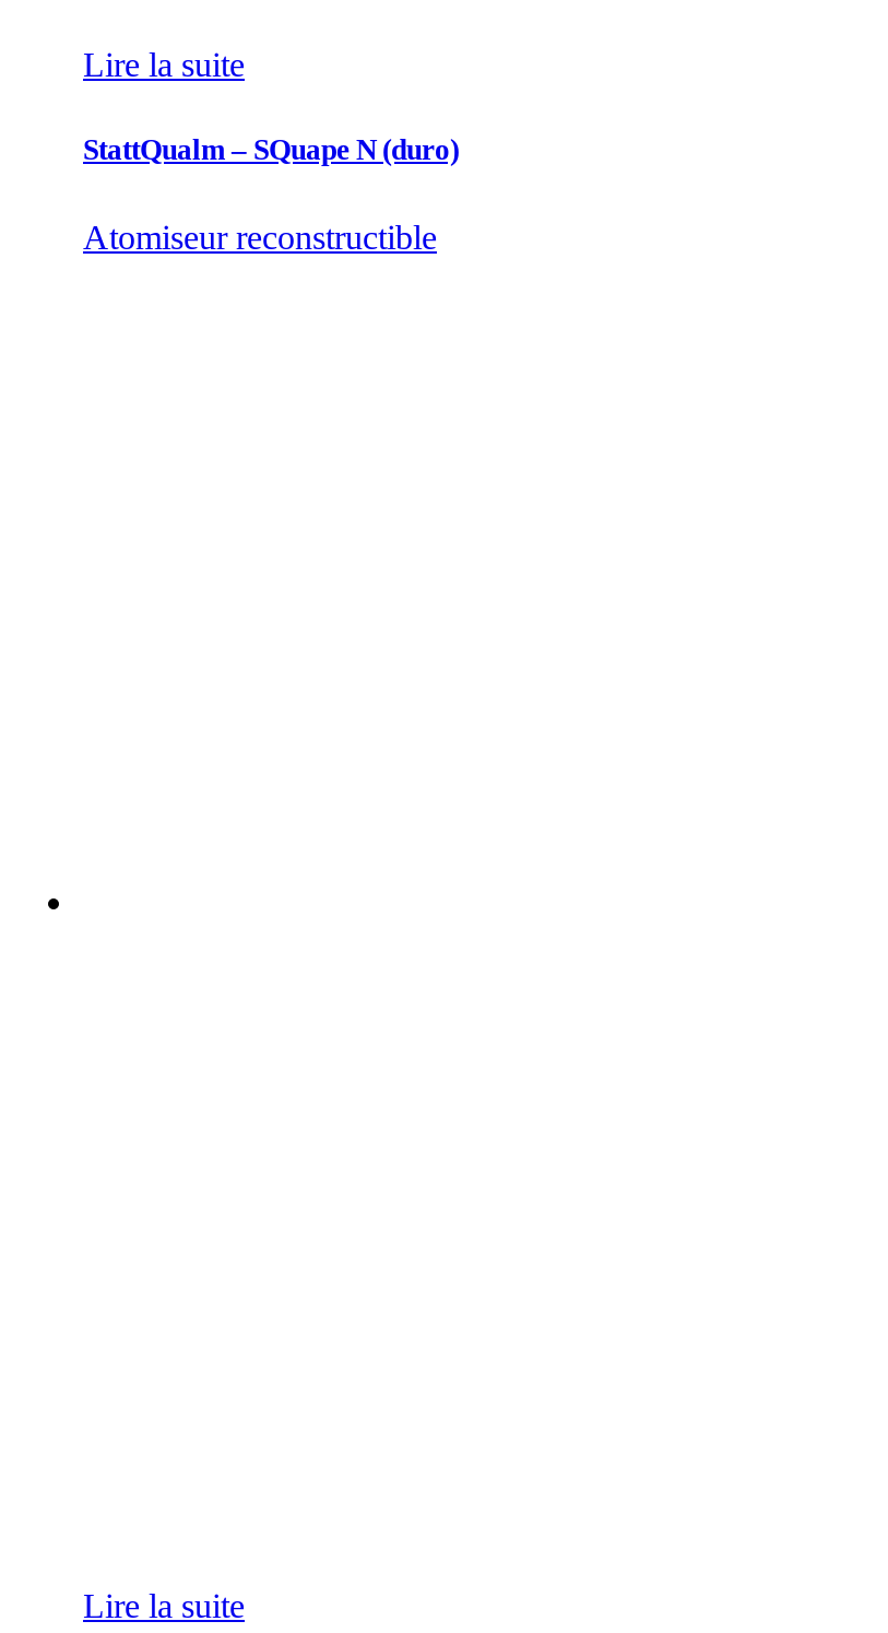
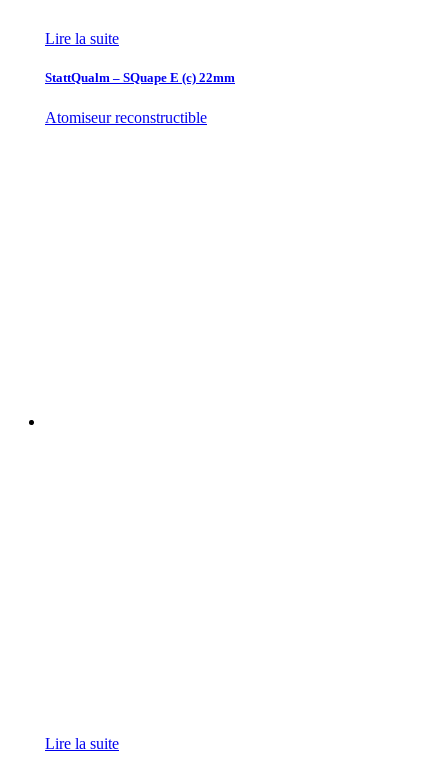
- StattQualm – SQuape N (duro)
+ StattQualm – SQuape E (c) 22mm
